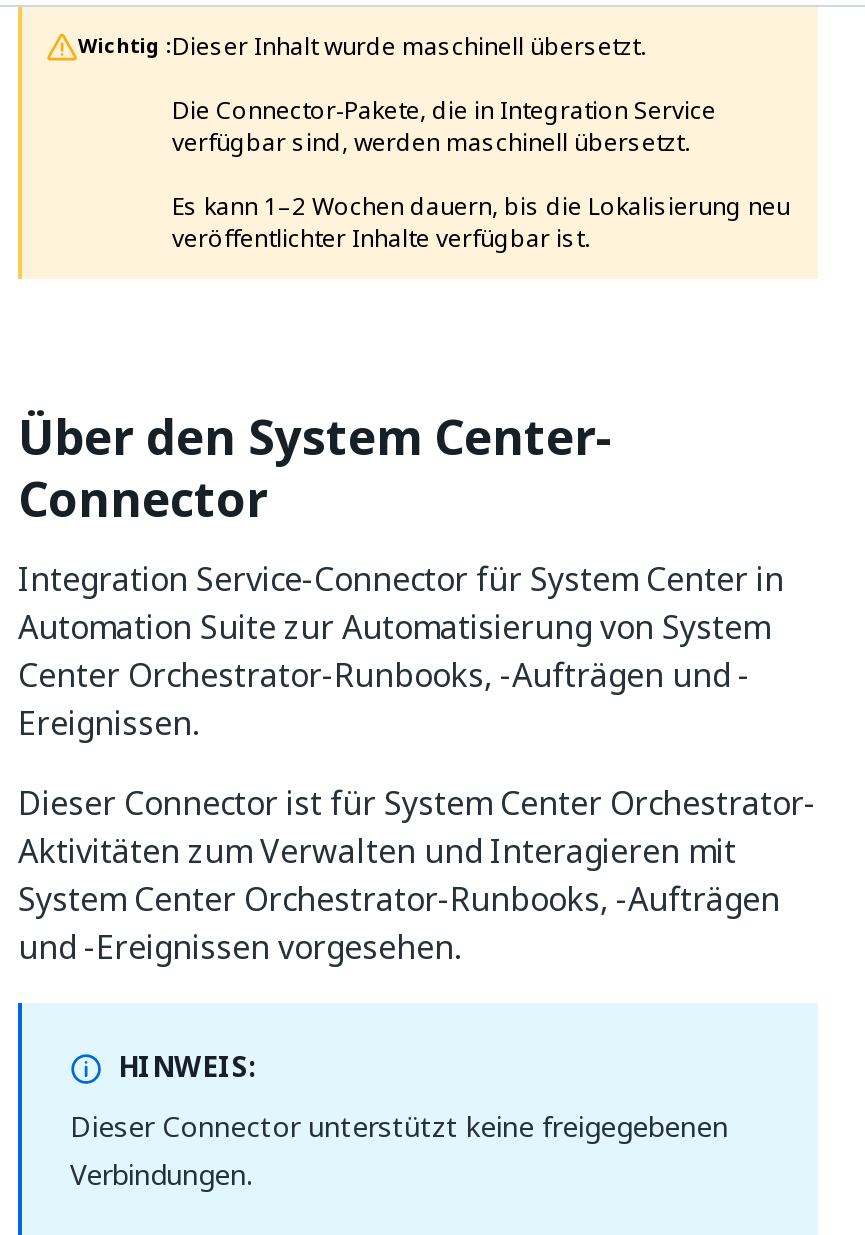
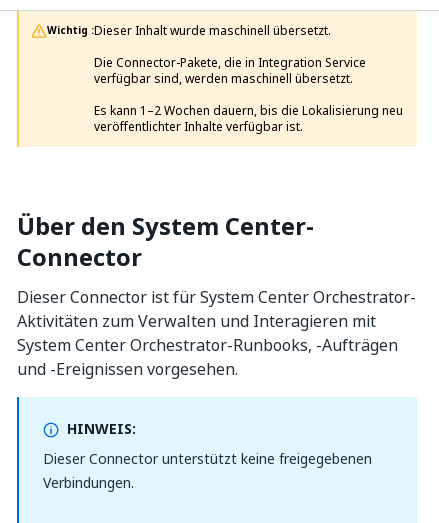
- Integration Service-Connector für System Center in
- Automation Suite zur Automatisierung von System
- Center Orchestrator-Runbooks, -Aufträgen und -
- Ereignissen.
